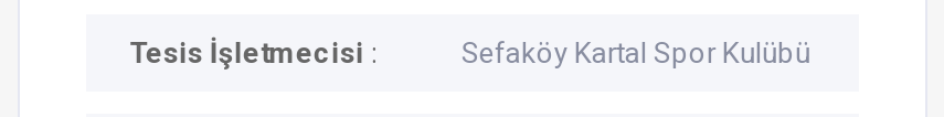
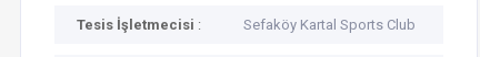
- Sefaköy Kartal Spor Kulübü
+ Sefaköy Kartal Sports Club
